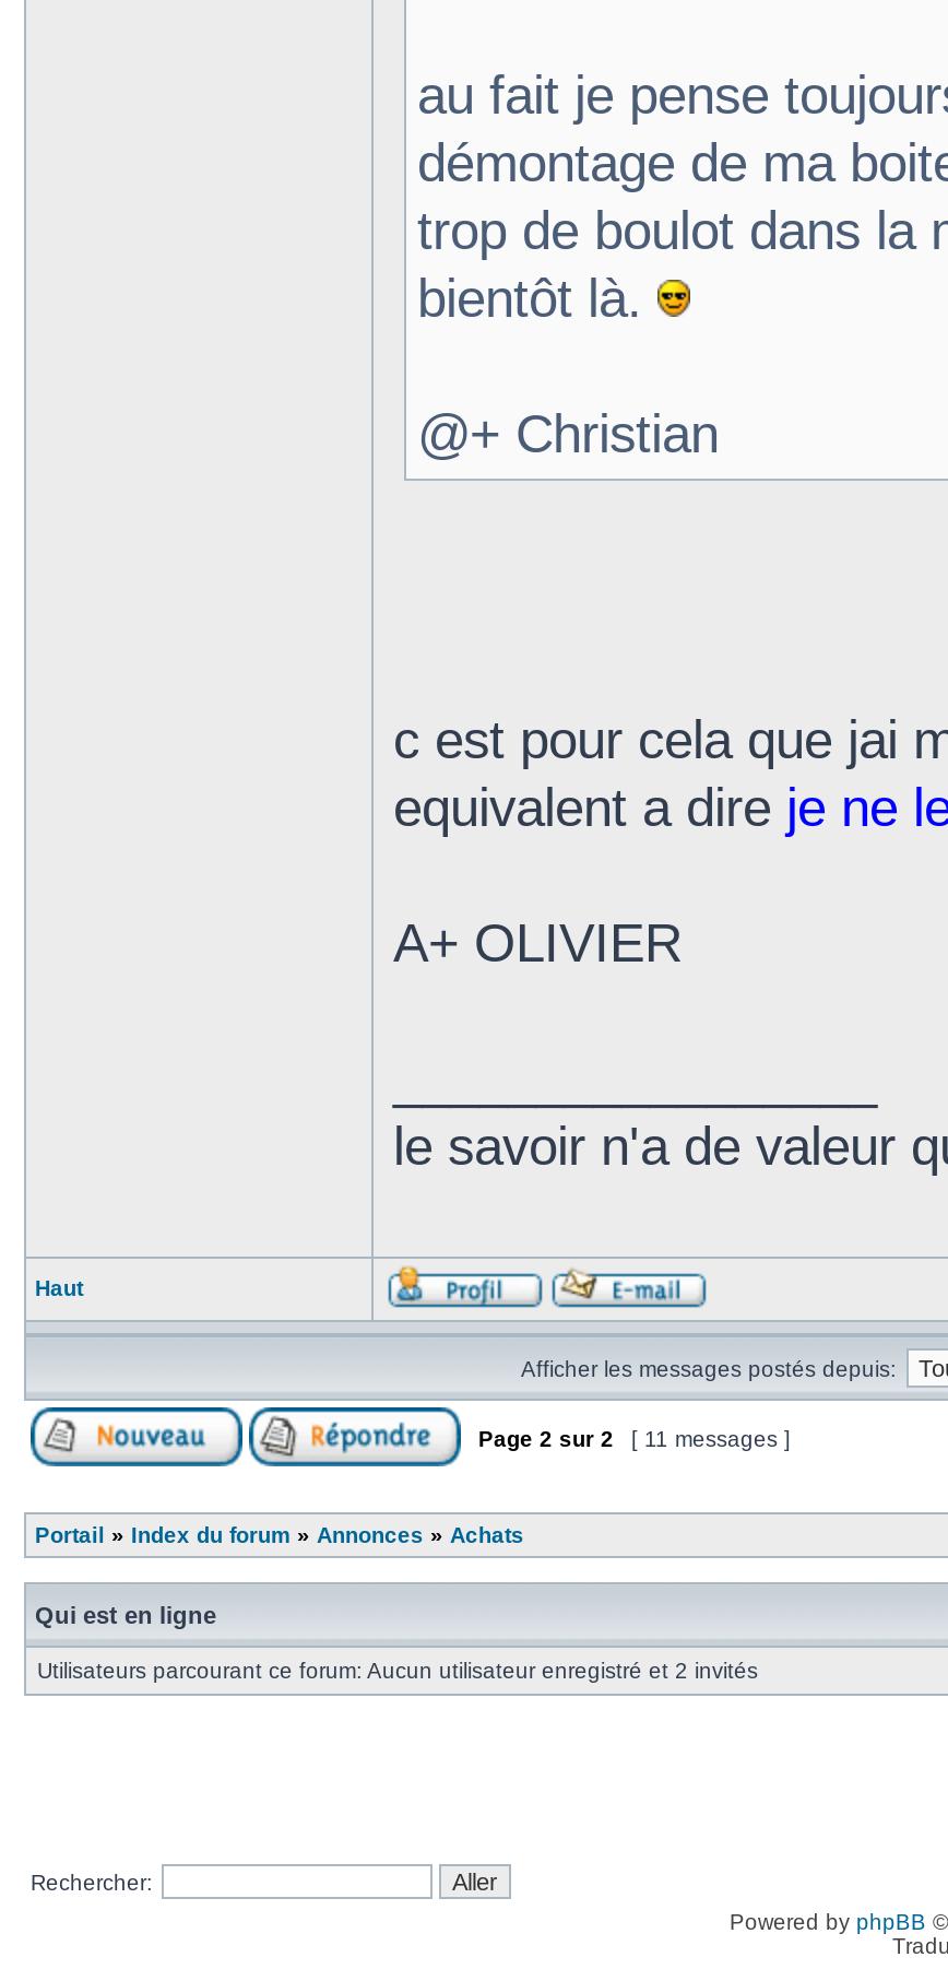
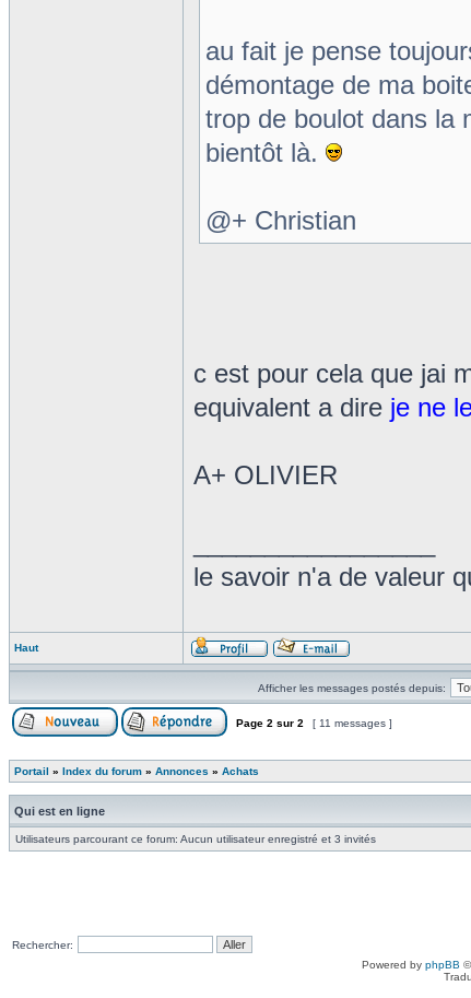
- Utilisateurs parcourant ce forum: Aucun utilisateur enregistré et 2 invités
+ Utilisateurs parcourant ce forum: Aucun utilisateur enregistré et 3 invités
